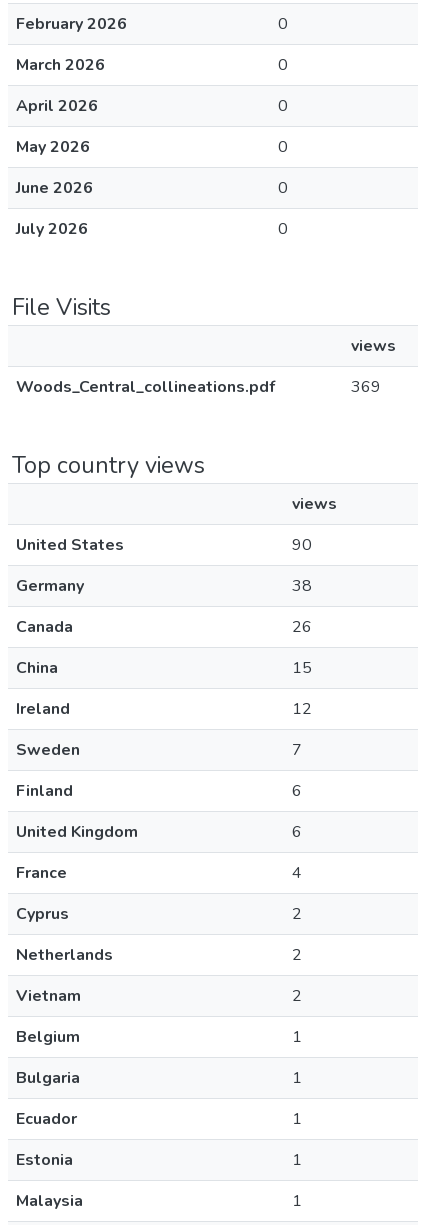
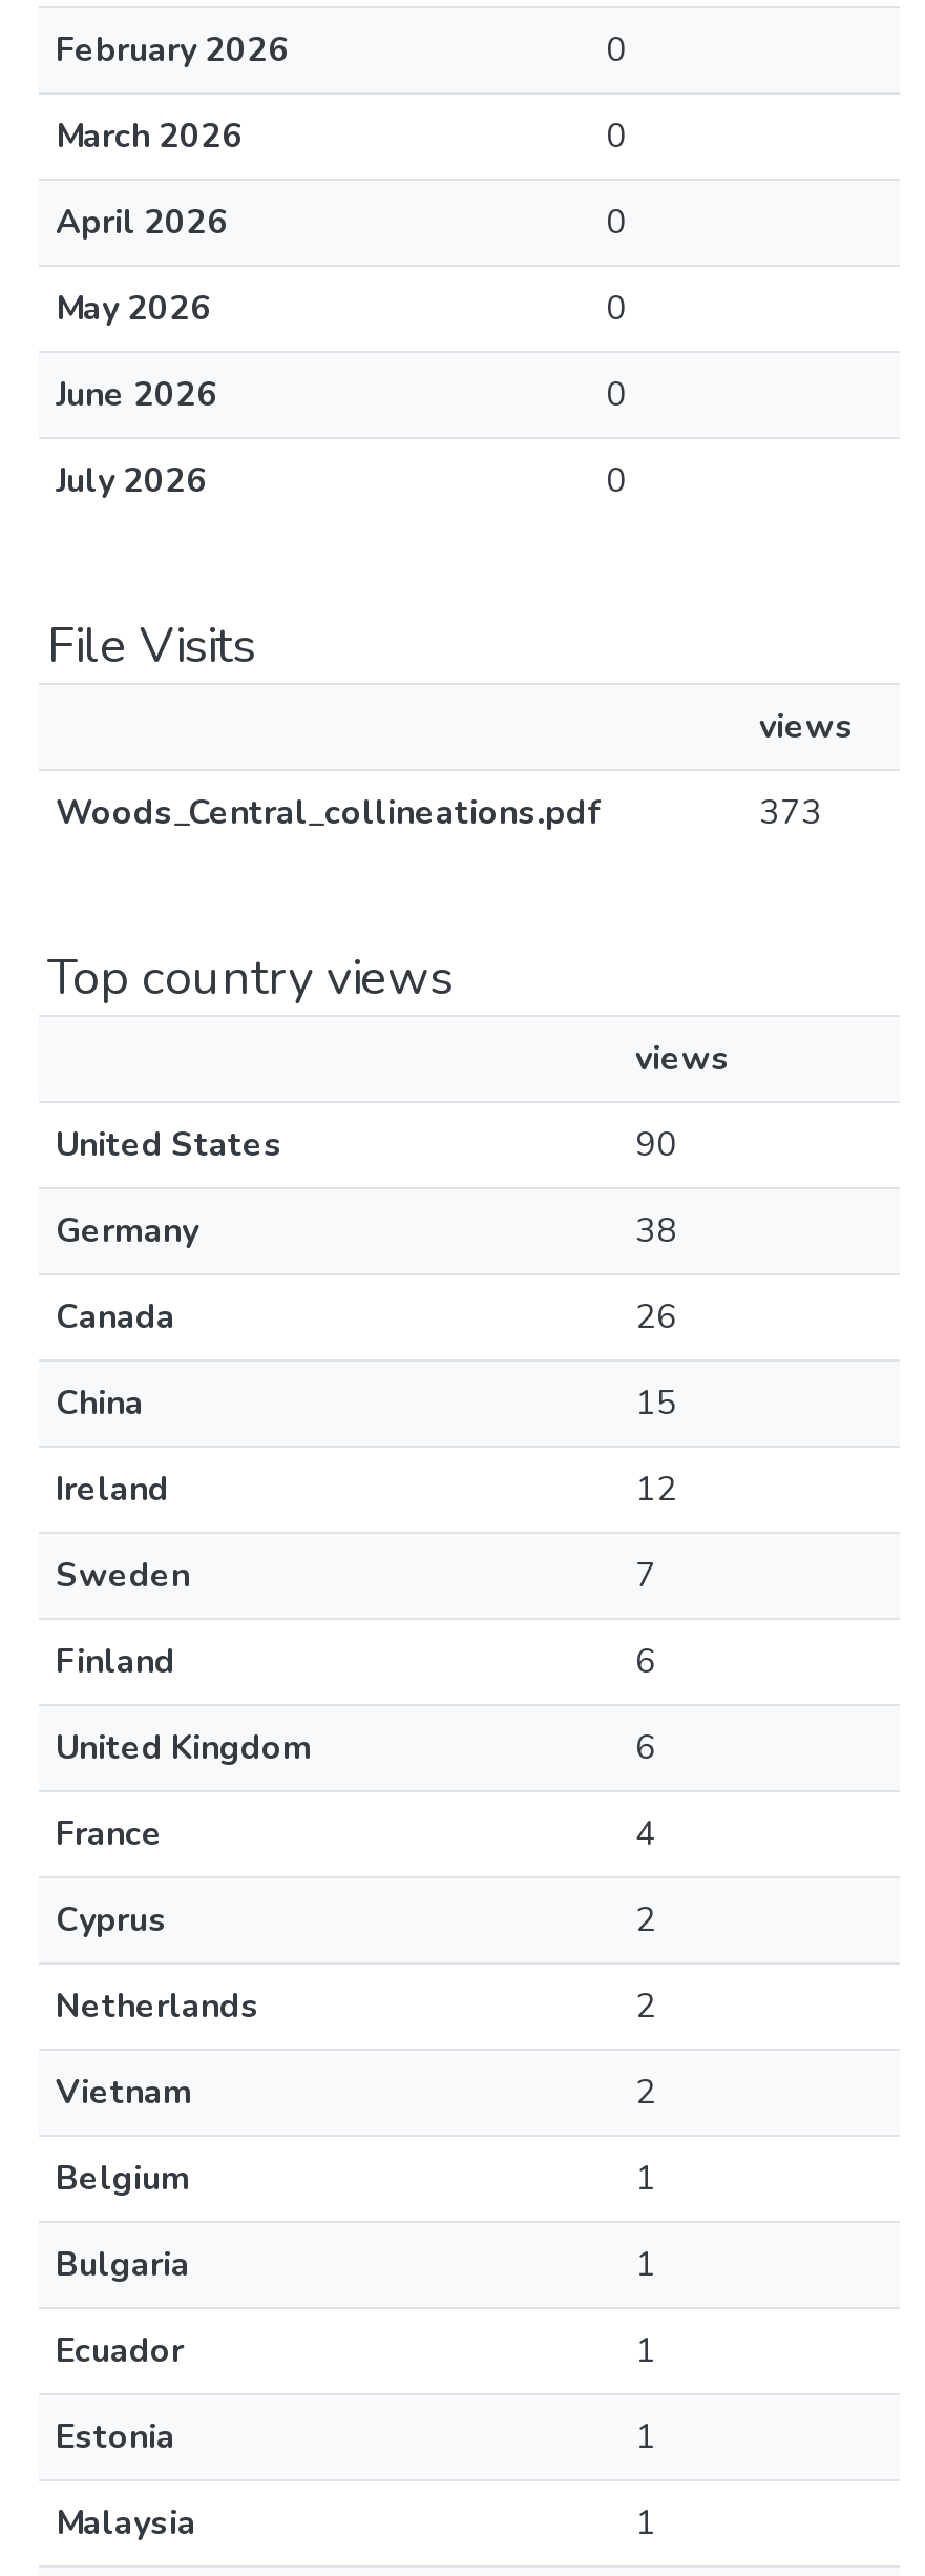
- 369
+ 373
